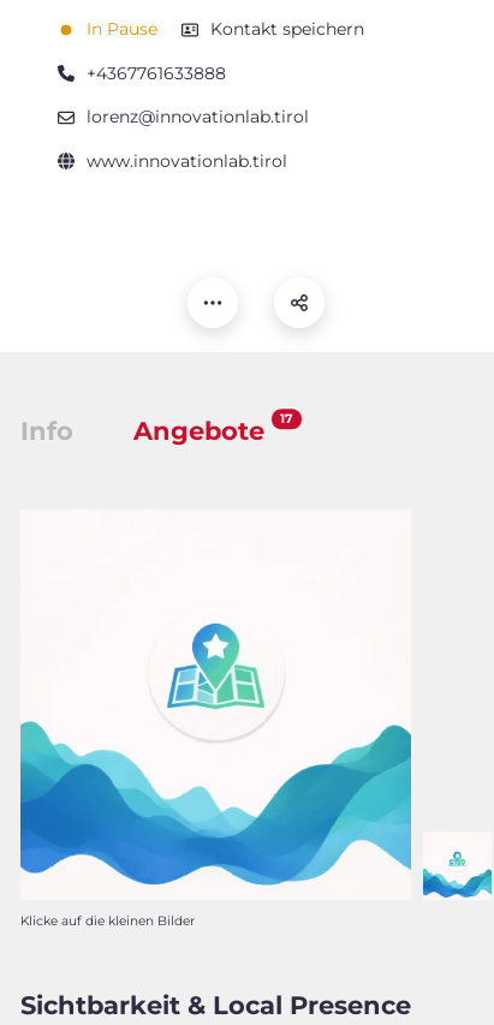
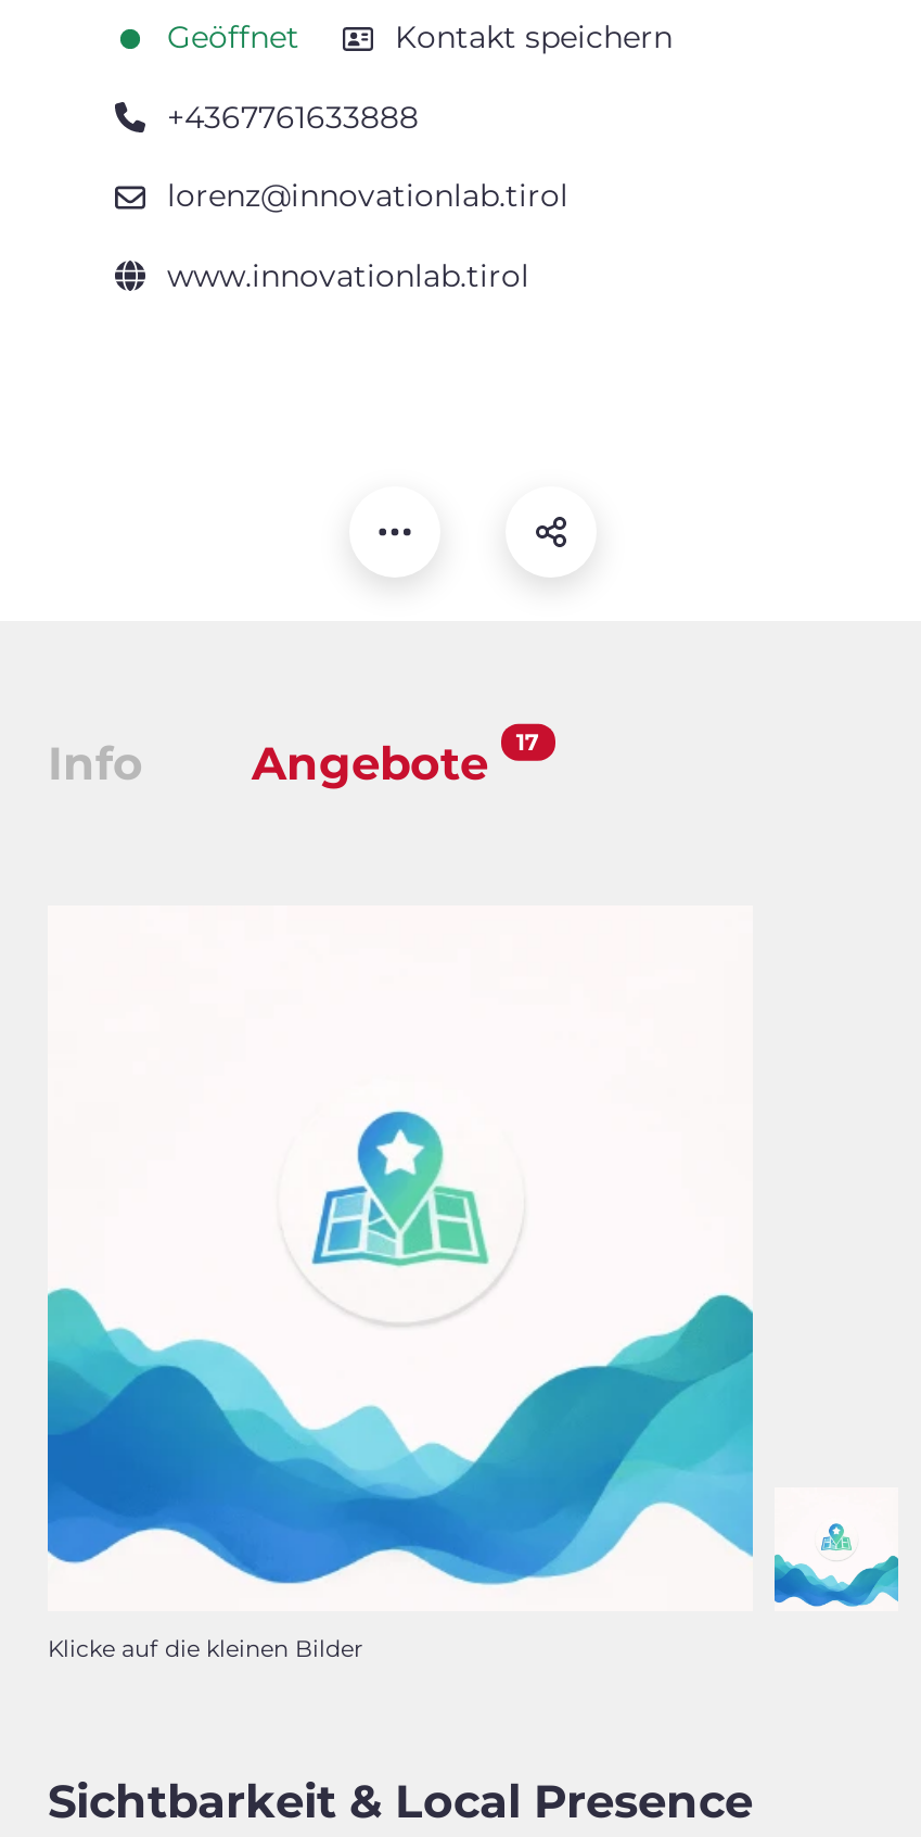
- In Pause
+ Geöffnet
